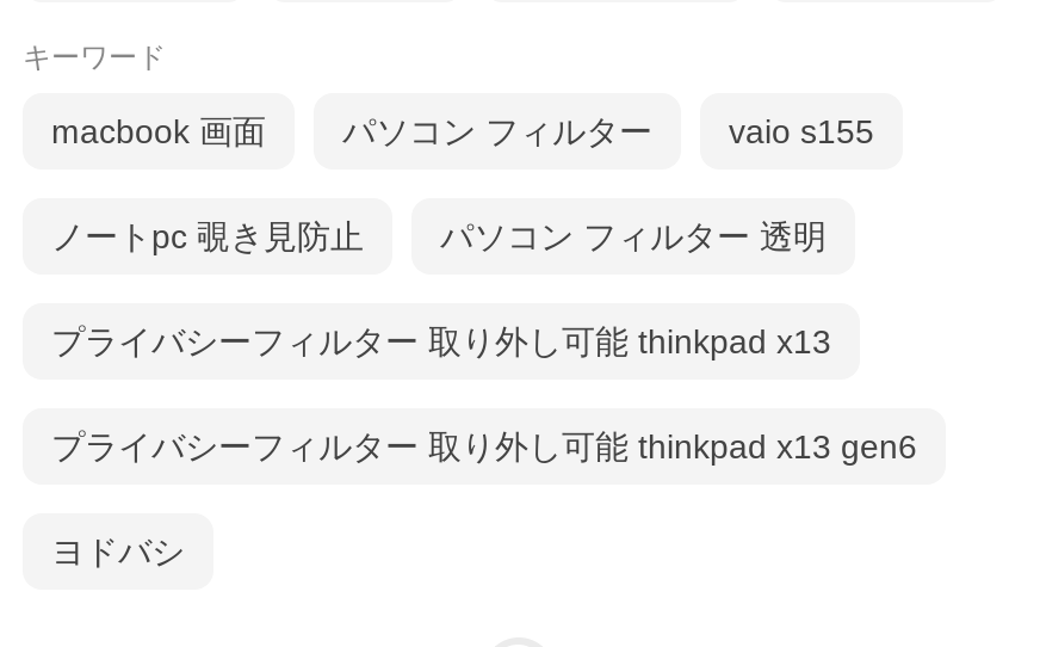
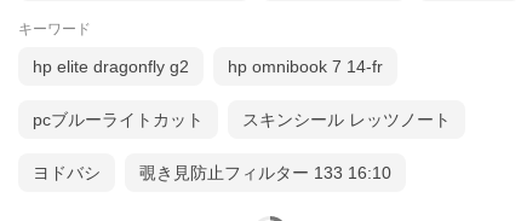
- macbook 画面
- パソコン フィルター
- vaio s155
- ノートpc 覗き見防止
- パソコン フィルター 透明
- プライバシーフィルター 取り外し可能 thinkpad x13
- プライバシーフィルター 取り外し可能 thinkpad x13 gen6
+ hp elite dragonfly g2
+ hp omnibook 7 14-fr
+ pcブルーライトカット
+ スキンシール レッツノート

+ 覗き見防止フィルター 133 16:10
